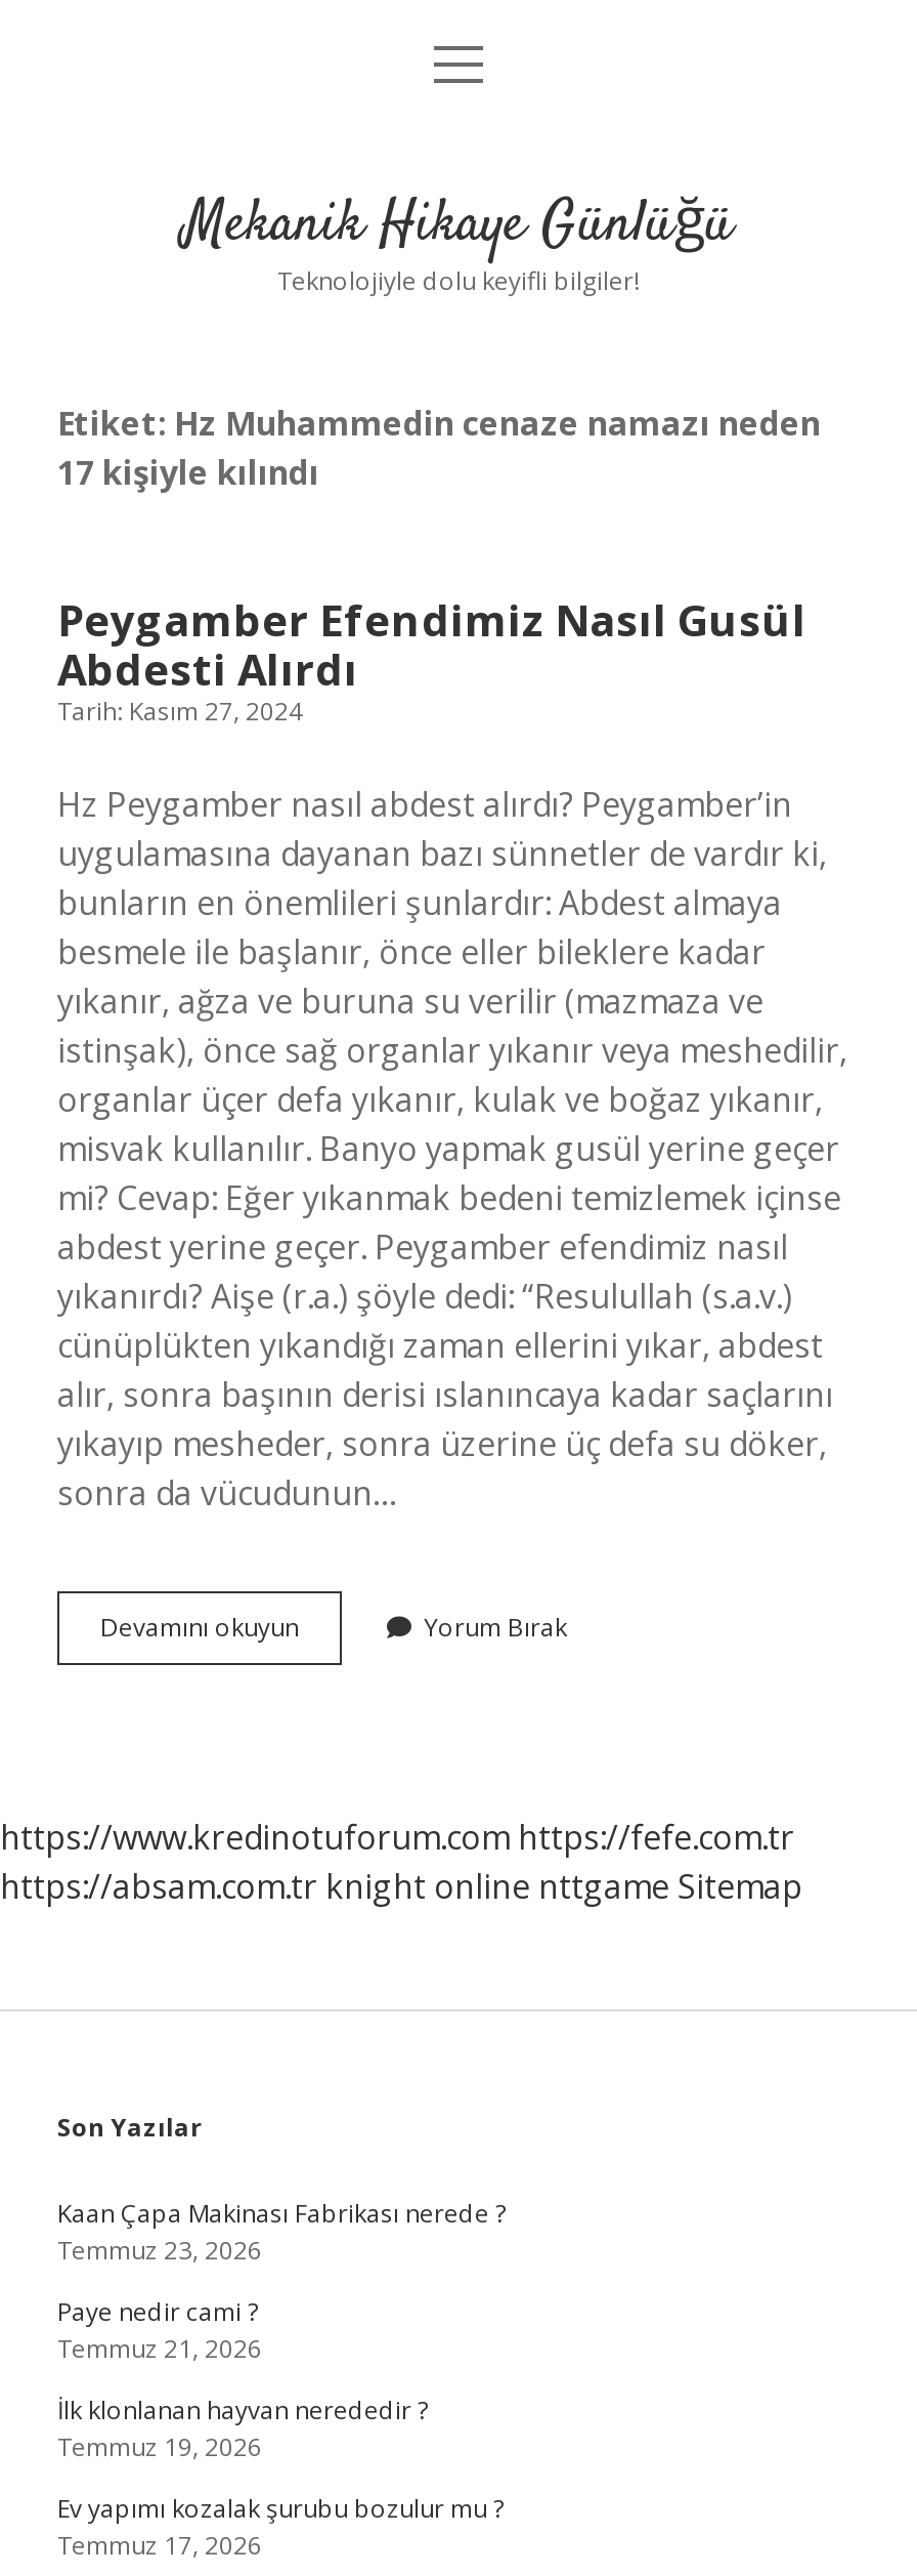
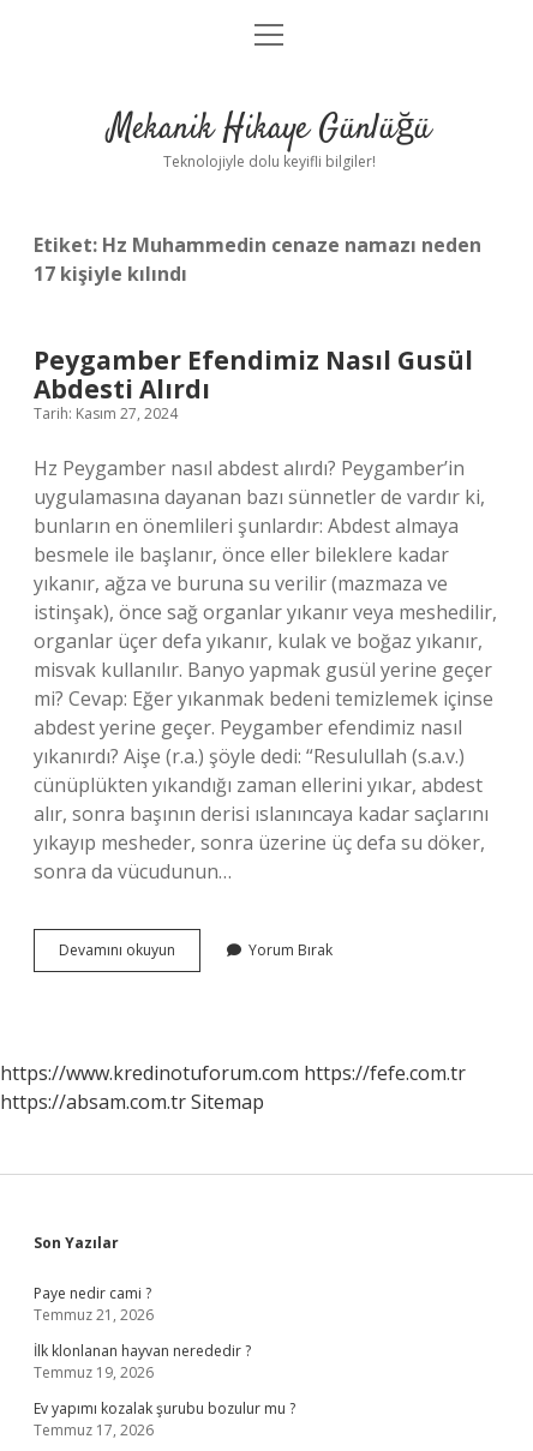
- https://absam.com.tr knight online nttgame Sitemap
+ https://absam.com.tr Sitemap

- Kaan Çapa Makinası Fabrikası nerede ?
- Temmuz 23, 2026
